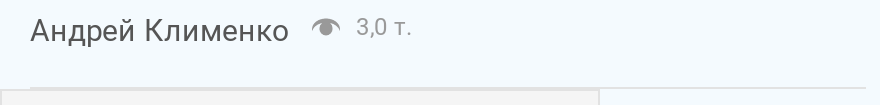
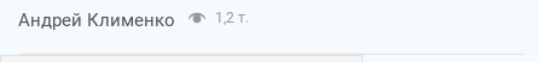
- 3,0 т.
+ 1,2 т.
